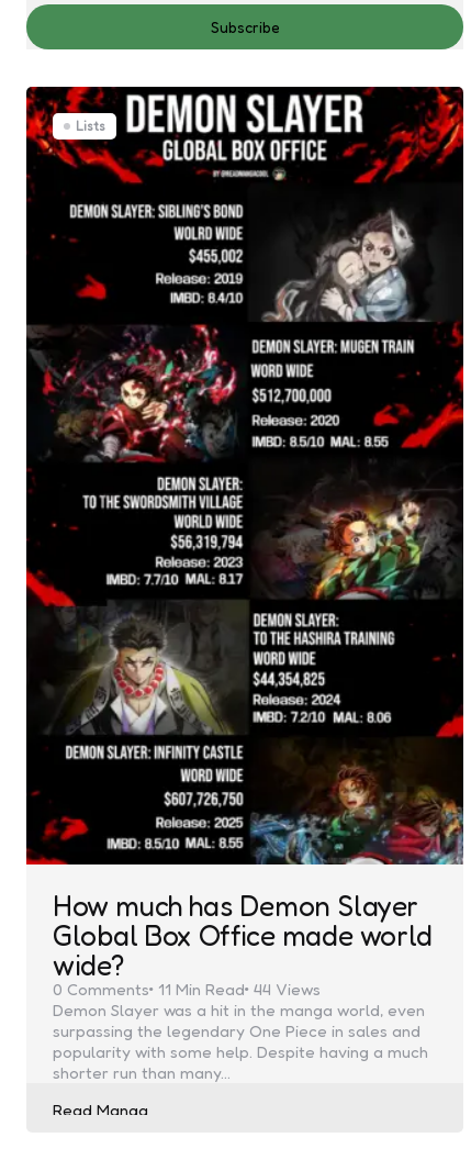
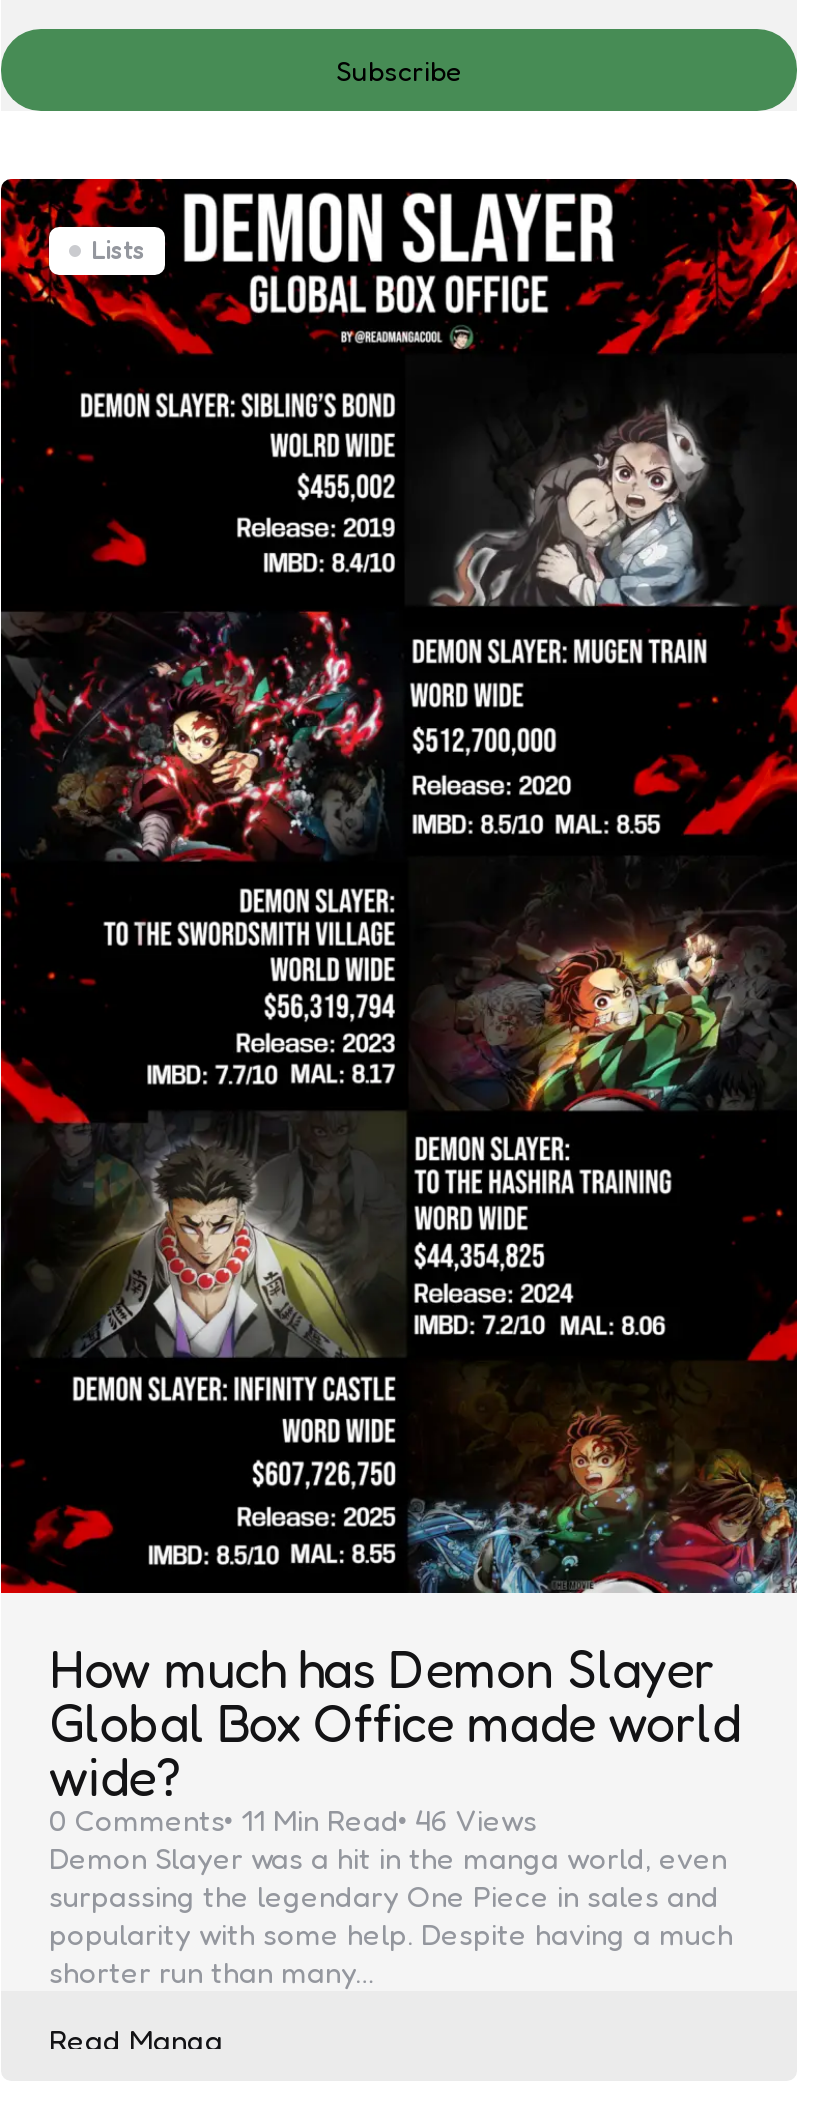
- 0 Comments 11 Min Read 44 Views
+ 0 Comments 11 Min Read 46 Views
